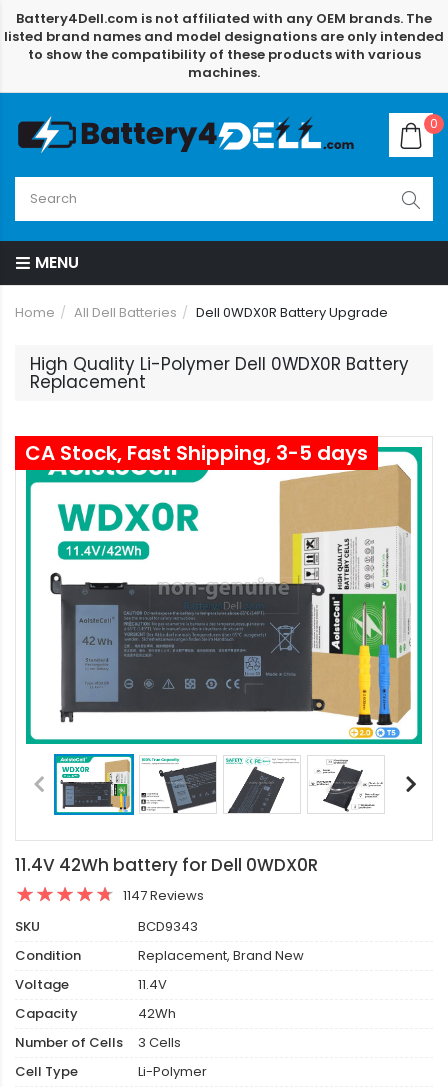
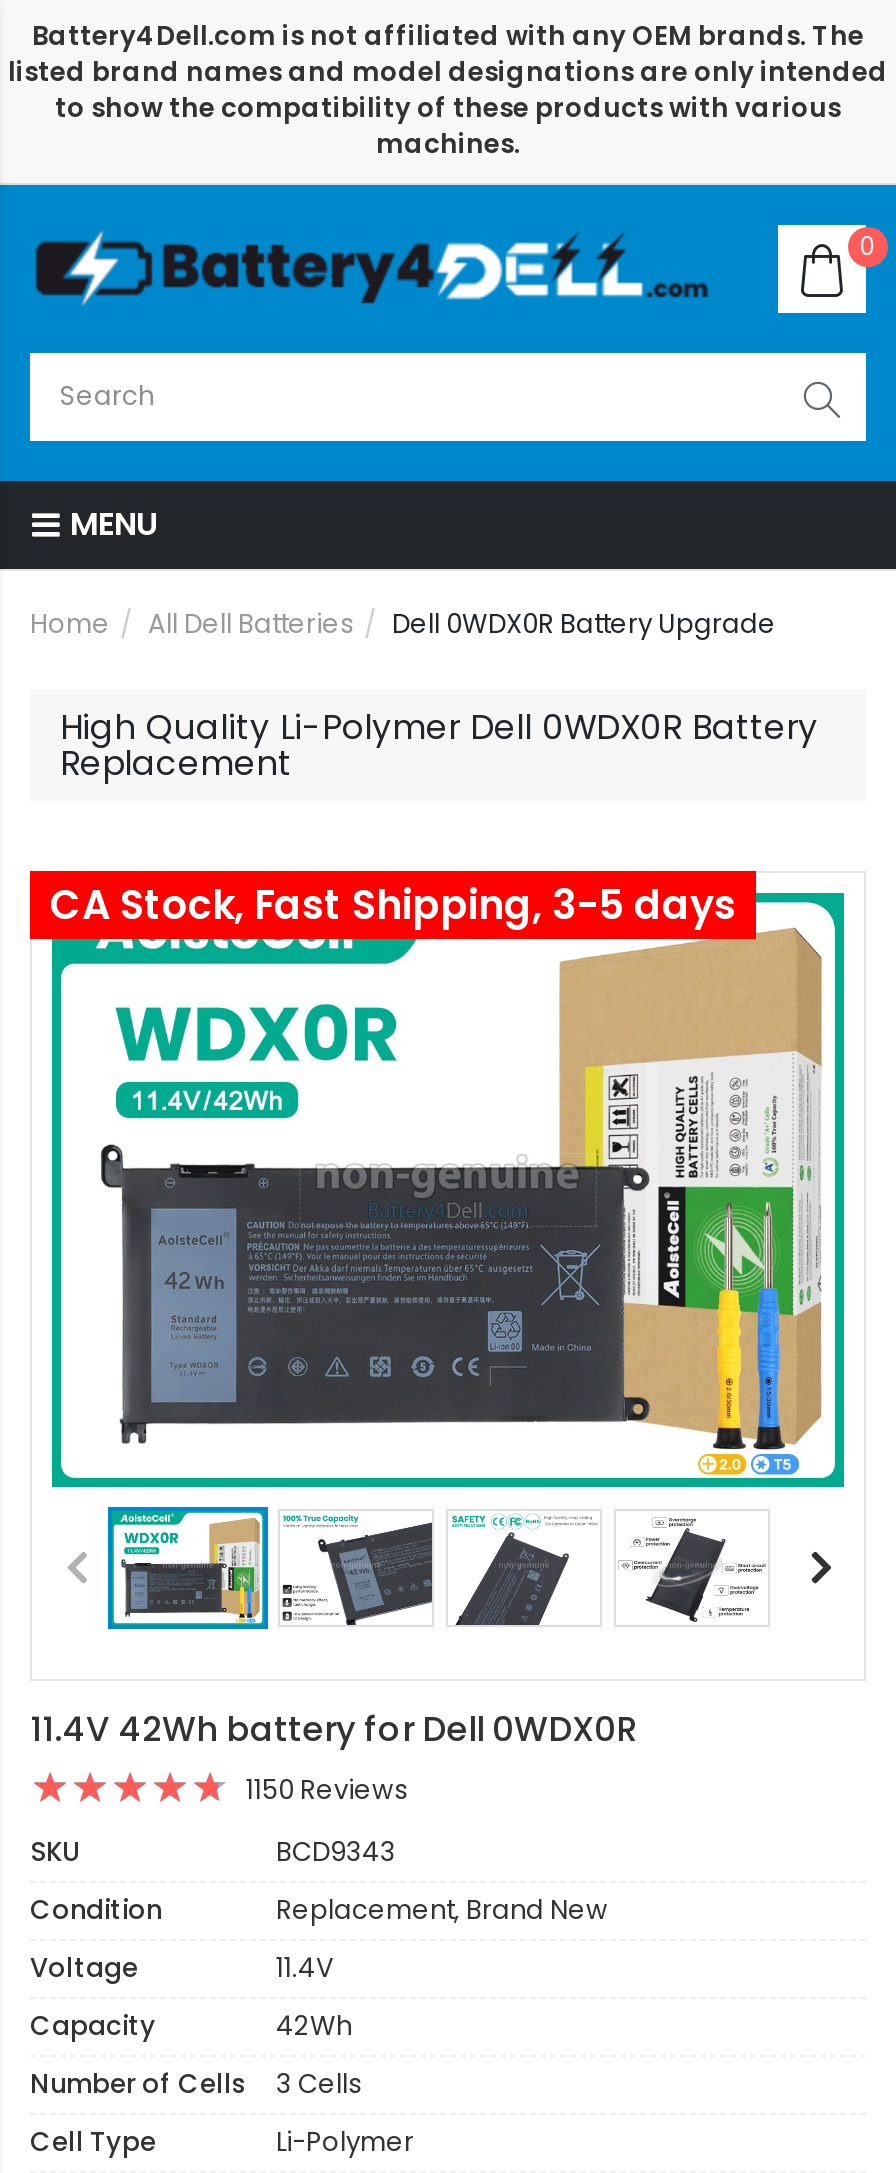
- 1147 Reviews
+ 1150 Reviews
